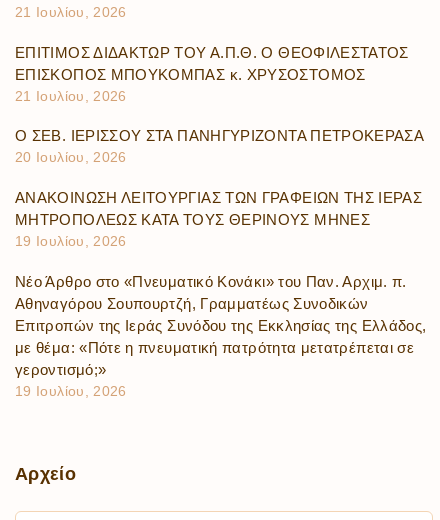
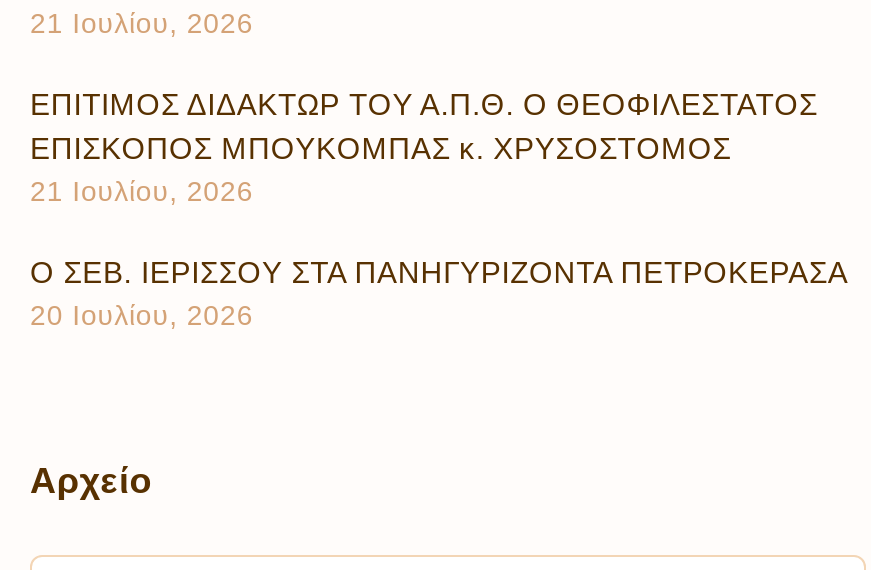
- ΑΝΑΚΟΙΝΩΣΗ ΛΕΙΤΟΥΡΓΙΑΣ ΤΩΝ ΓΡΑΦΕΙΩΝ ΤΗΣ ΙΕΡΑΣ
- ΜΗΤΡΟΠΟΛΕΩΣ ΚΑΤΑ ΤΟΥΣ ΘΕΡΙΝΟΥΣ ΜΗΝΕΣ
- 19 Ιουλίου, 2026
- Νέο Άρθρο στο «Πνευματικό Κονάκι» του Παν. Αρχιμ. π.
- Αθηναγόρου Σουπουρτζή, Γραμματέως Συνοδικών
- Επιτροπών της Ιεράς Συνόδου της Εκκλησίας της Ελλάδος,
- με θέμα: «Πότε η πνευματική πατρότητα μετατρέπεται σε
- γεροντισμό;»
- 19 Ιουλίου, 2026
